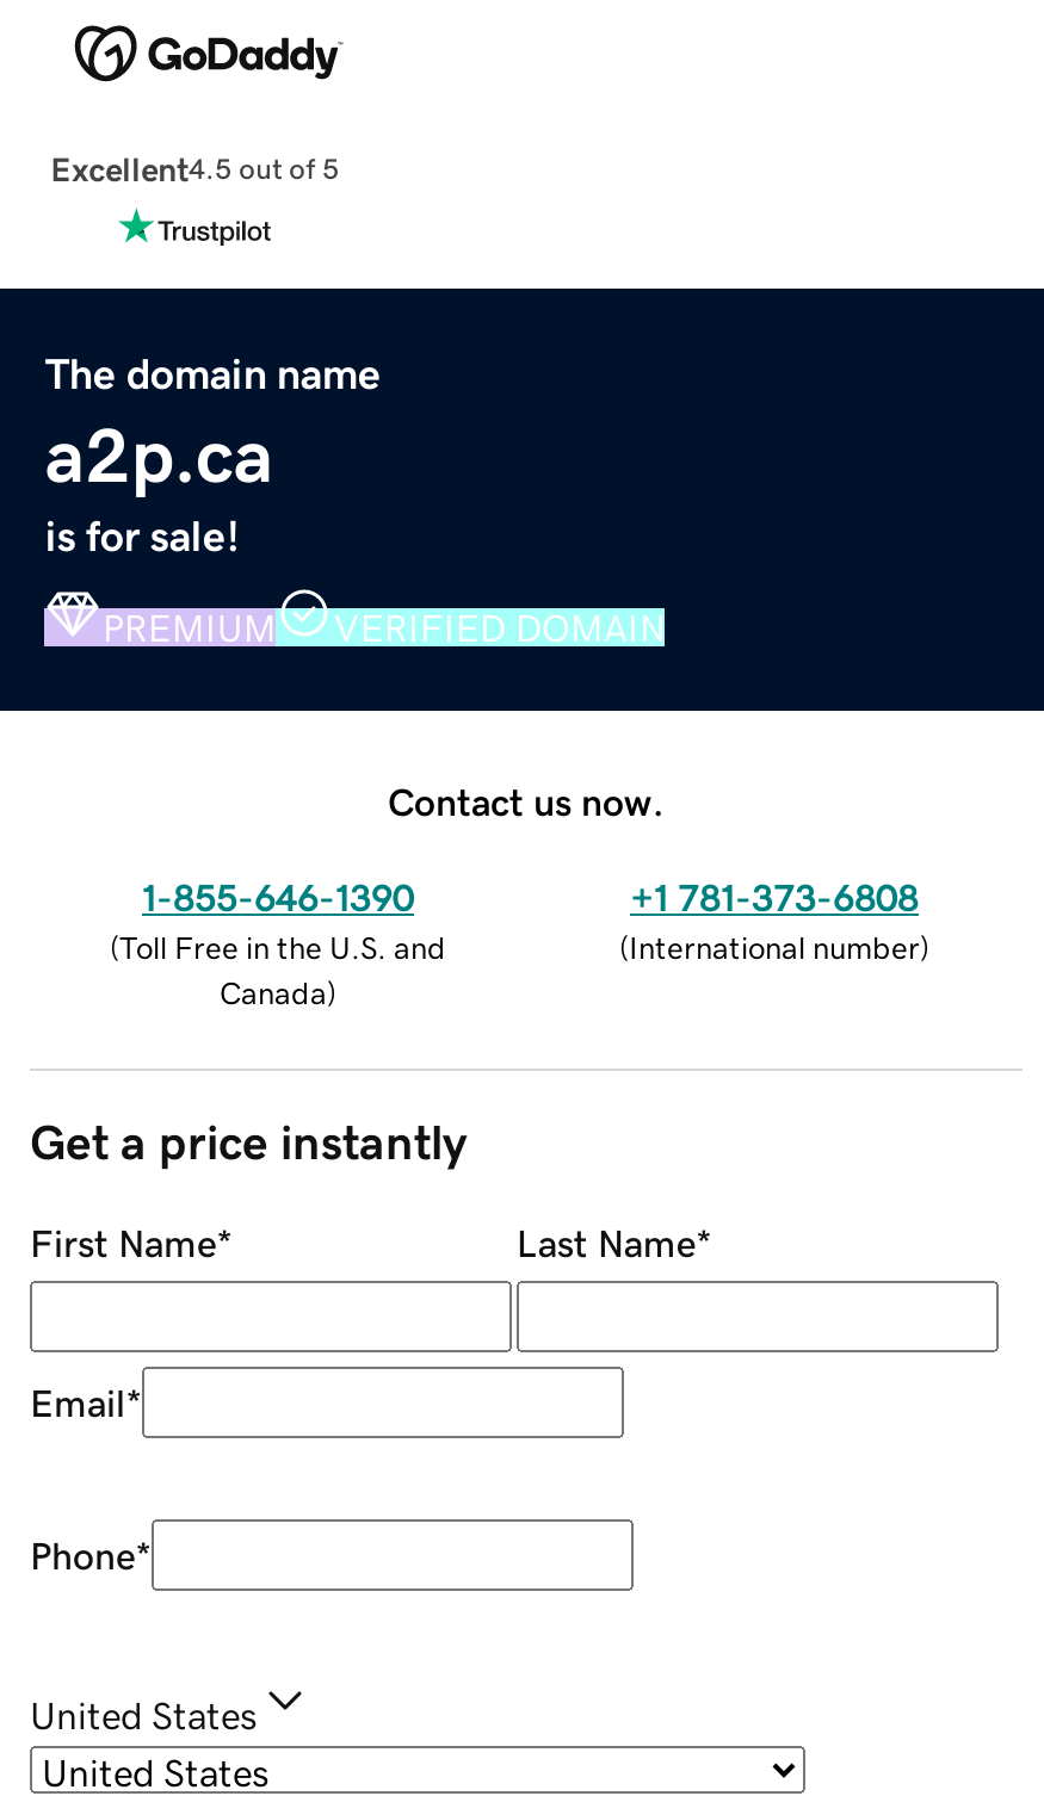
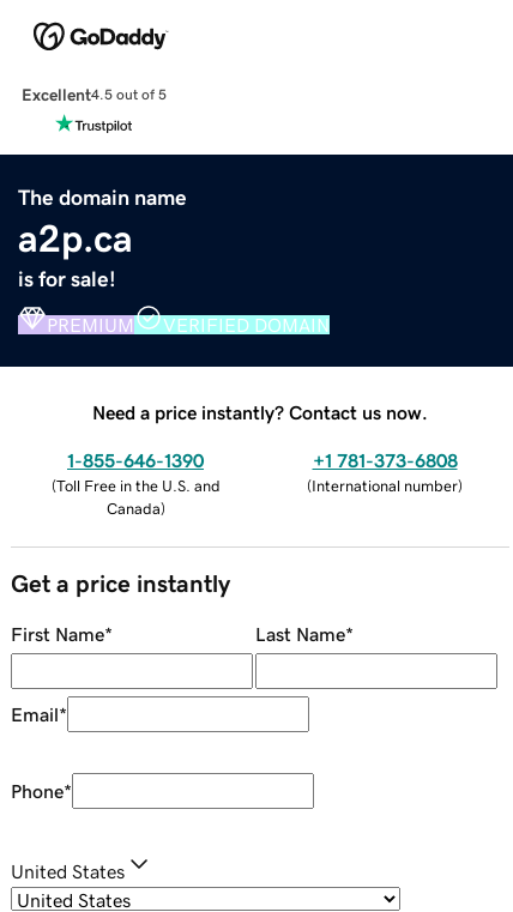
- Contact us now.
+ Need a price instantly? Contact us now.
